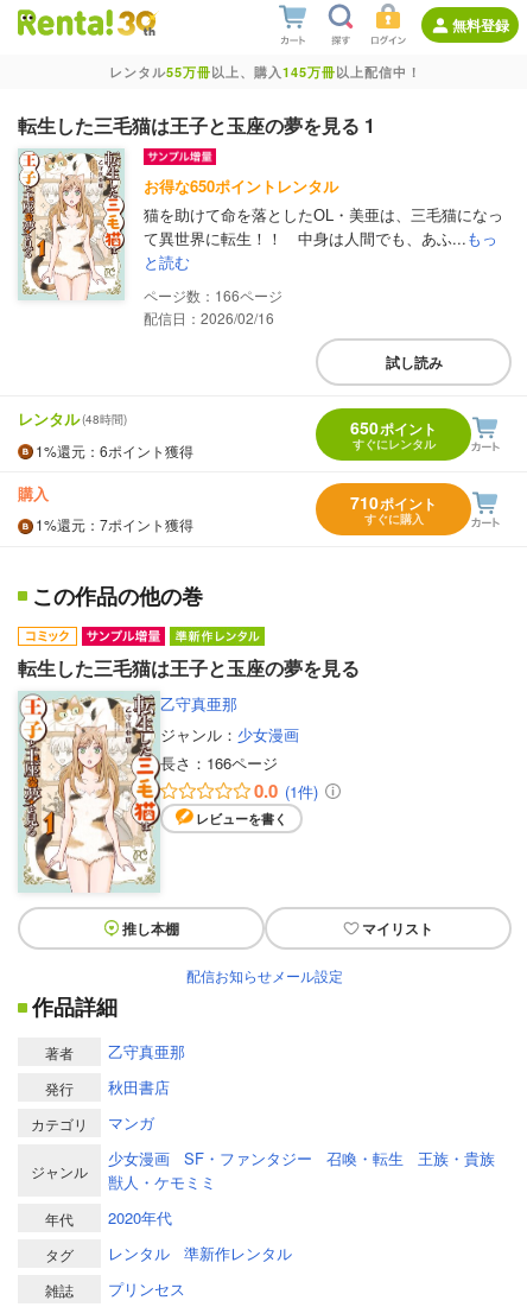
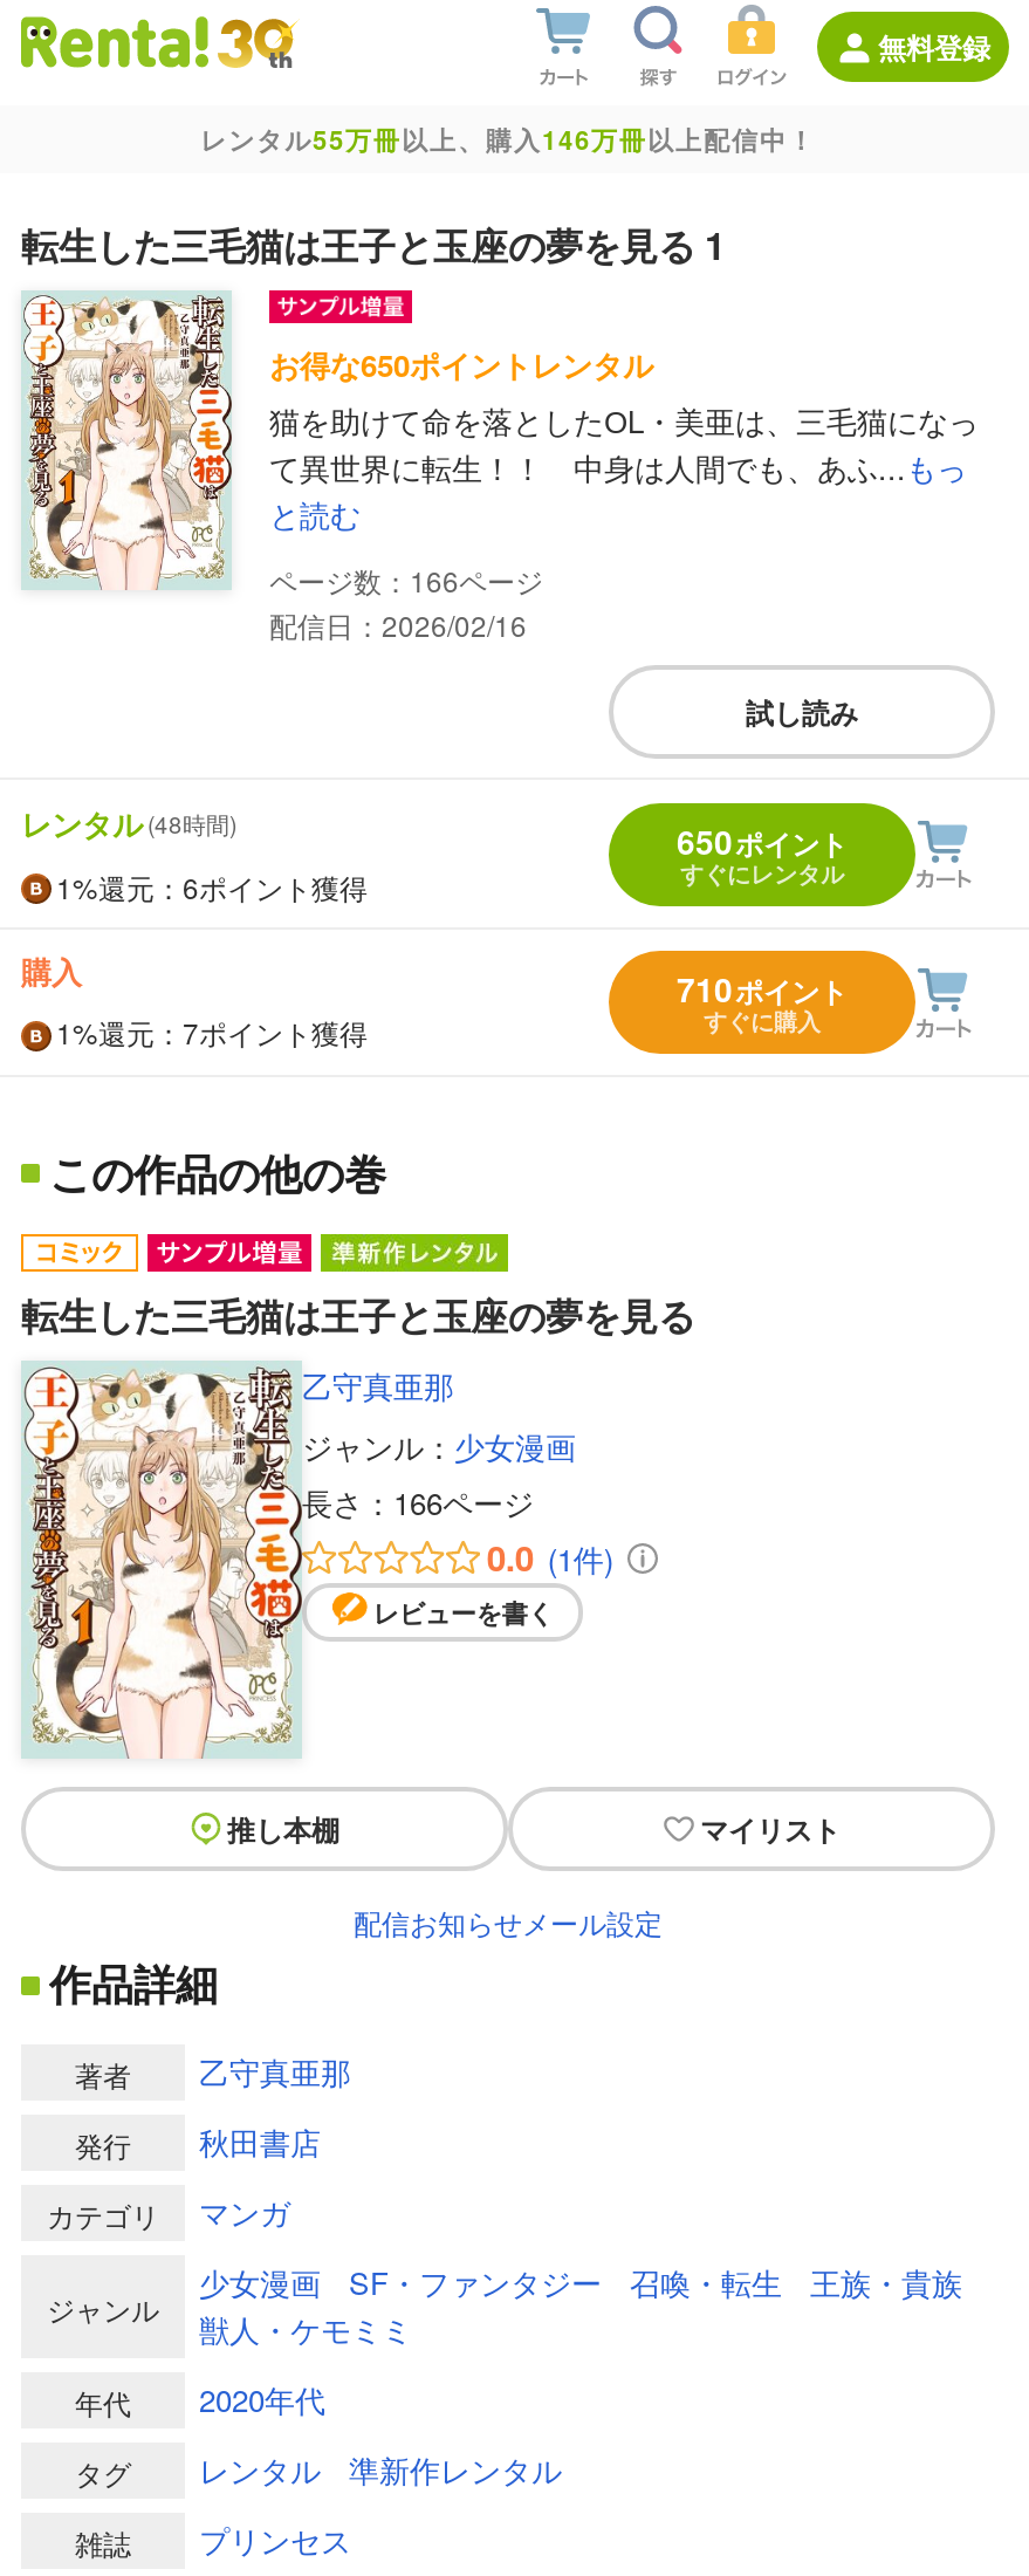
- レンタル55万冊以上、購入145万冊以上配信中！
+ レンタル55万冊以上、購入146万冊以上配信中！
